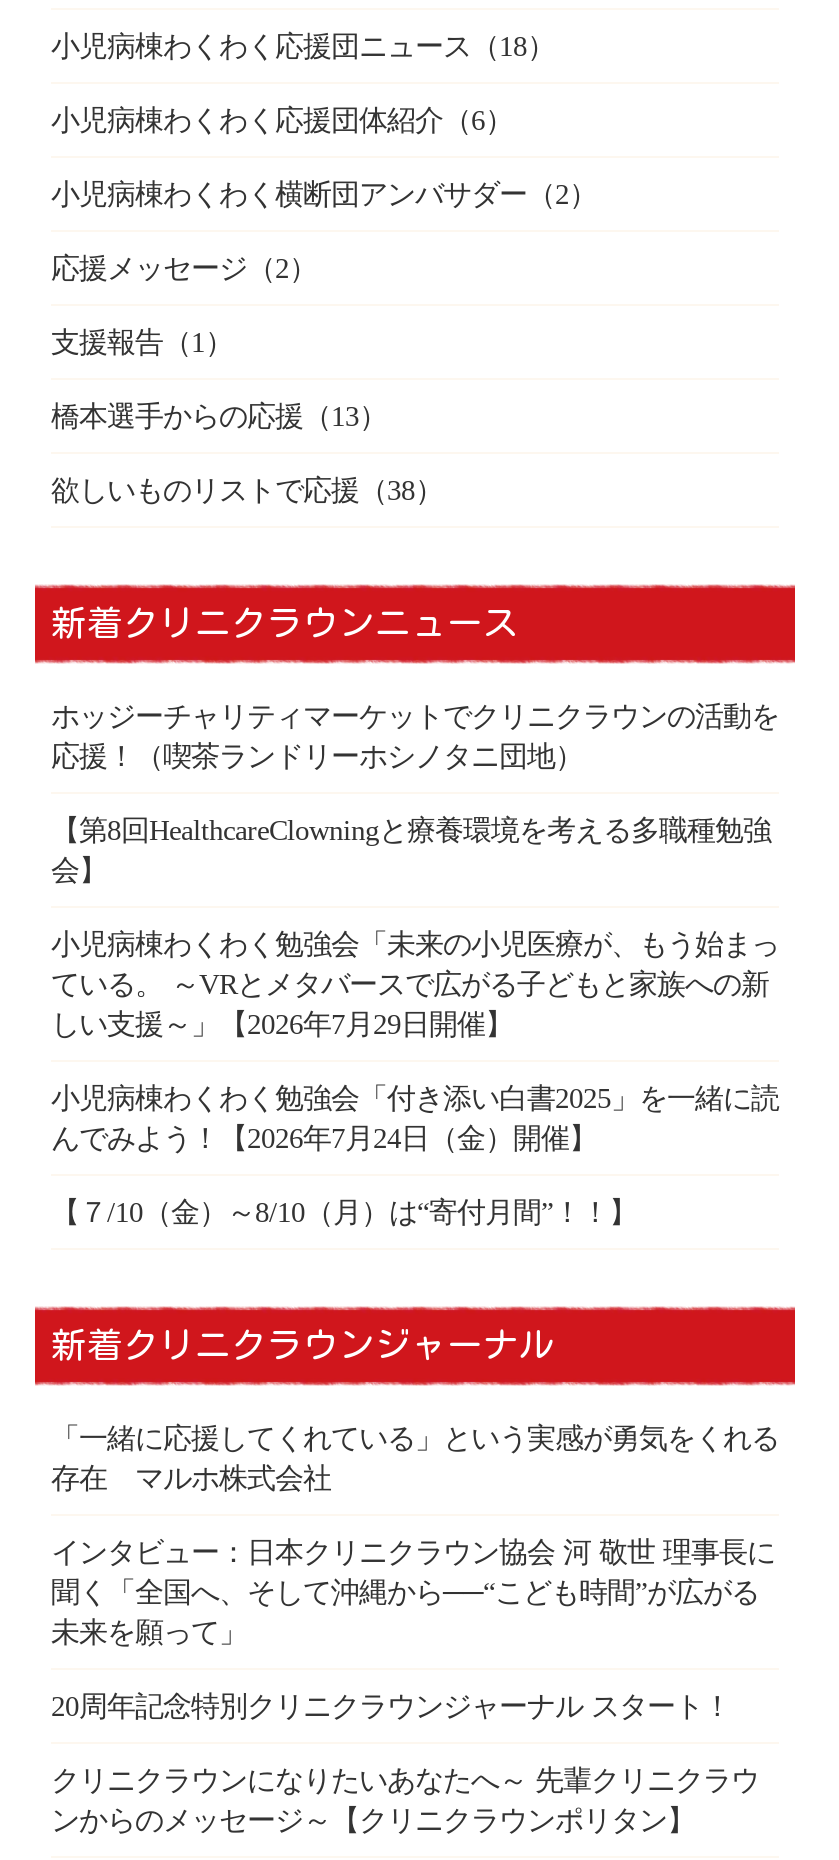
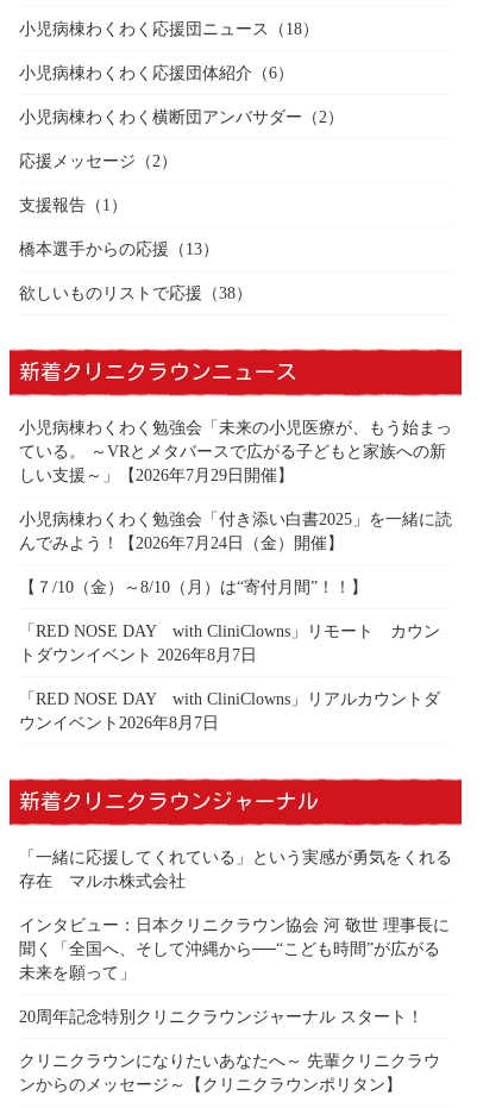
- ホッジーチャリティマーケットでクリニクラウンの活動を
- 応援！（喫茶ランドリーホシノタニ団地）
- 【第8回HealthcareClowningと療養環境を考える多職種勉強
- 会】

moved up: 小児病棟わくわく勉強会「未来の小児医療が、もう始まっ | ている。 ～VRとメタバースで広がる子どもと家族への新 | しい支援～」【2026年7月29日開催】 | 小児病棟わくわく勉強会「付き添い白書2025」を一緒に読 | んでみよう！【2026年7月24日（金）開催】 | 【７/10（金）～8/10（月）は“寄付月間”！！】

+ 「RED NOSE DAY with CliniClowns」リモート カウン
+ トダウンイベント 2026年8月7日
+ 「RED NOSE DAY with CliniClowns」リアルカウントダ
+ ウンイベント2026年8月7日
